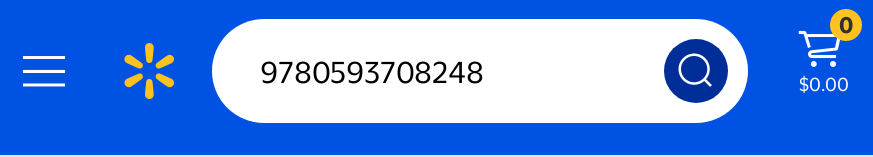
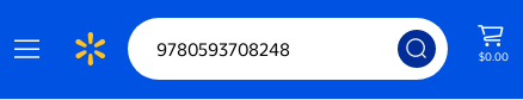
- 0
